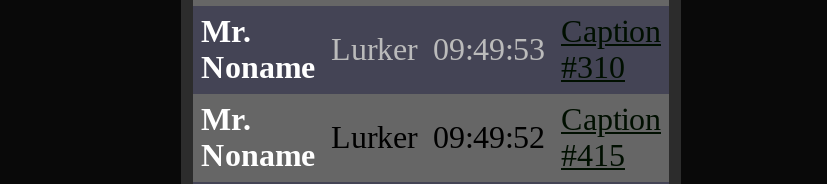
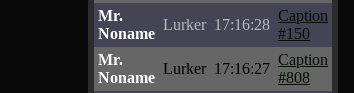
- Lurker 09:49:53
+ Lurker 17:16:28

- #310
+ #150

- Lurker 09:49:52
+ Lurker 17:16:27

- #415
+ #808
